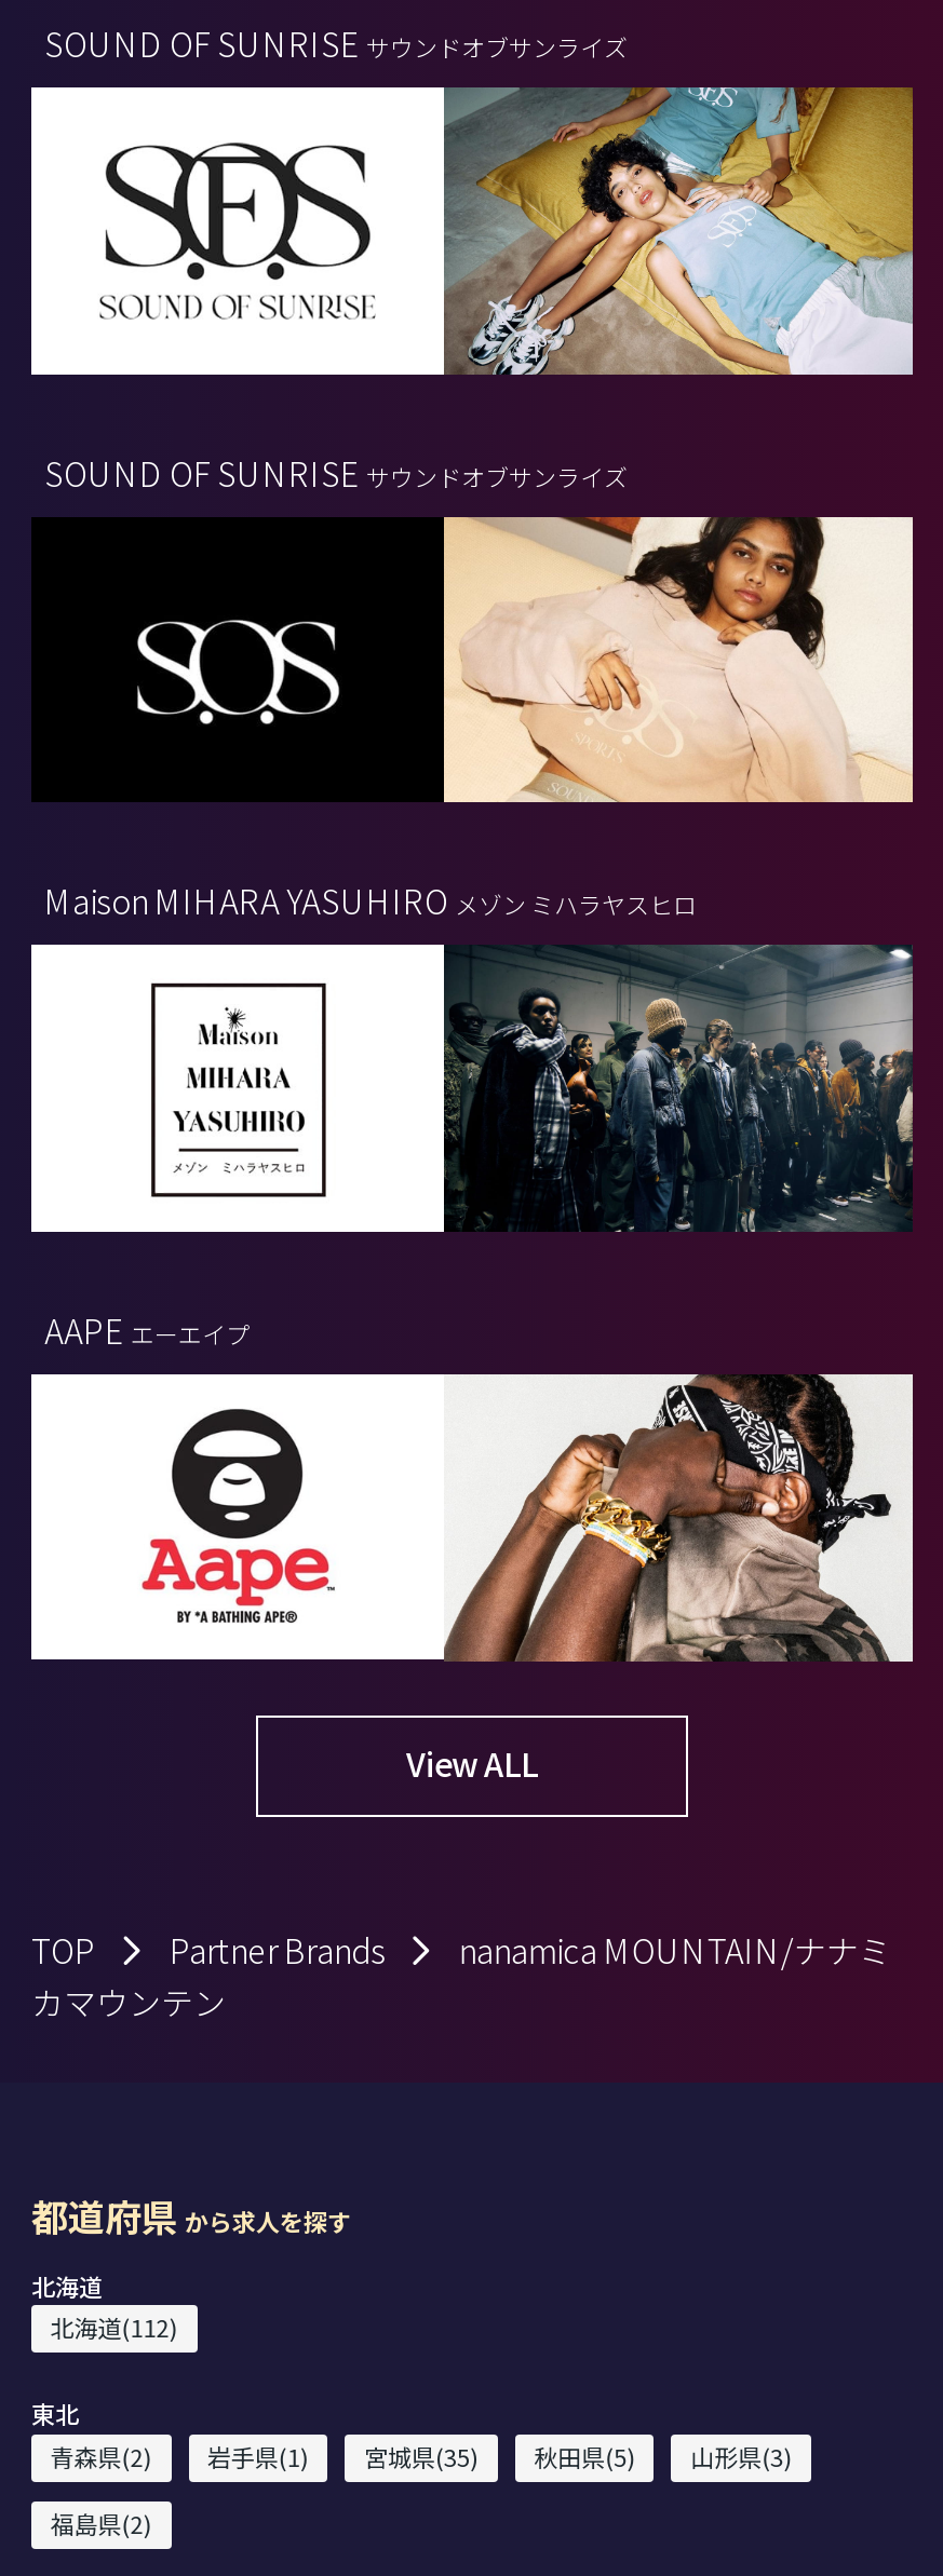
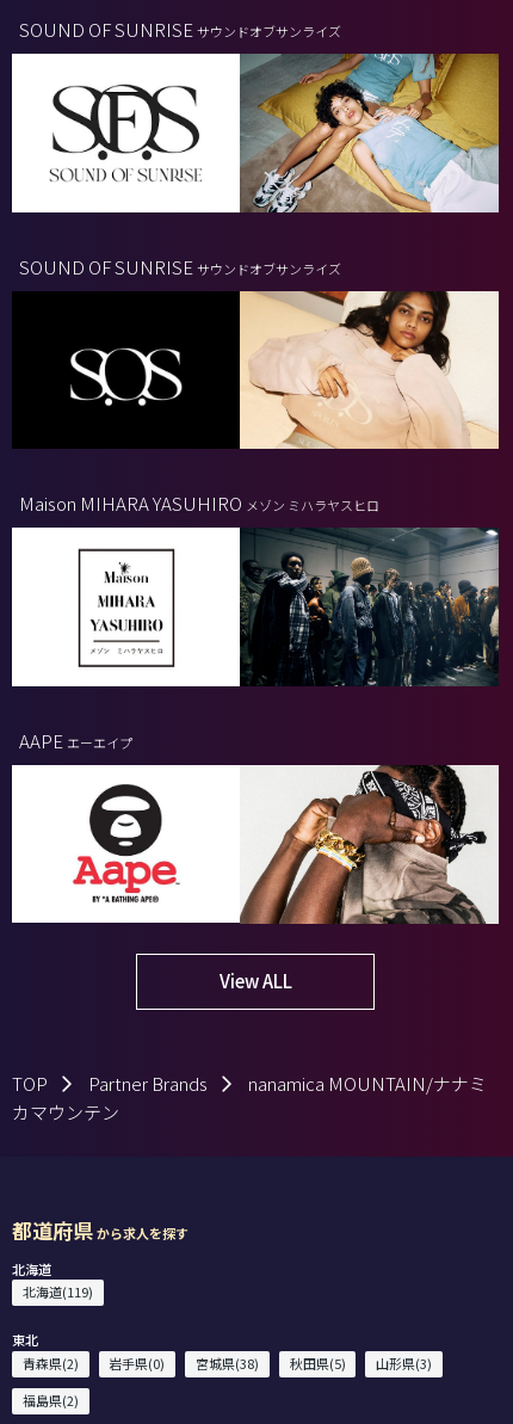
- 北海道(112)
+ 北海道(119)

- 岩手県(1)
+ 岩手県(0)

- 宮城県(35)
+ 宮城県(38)
